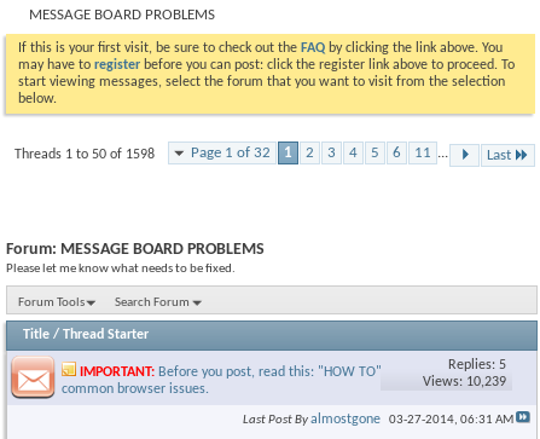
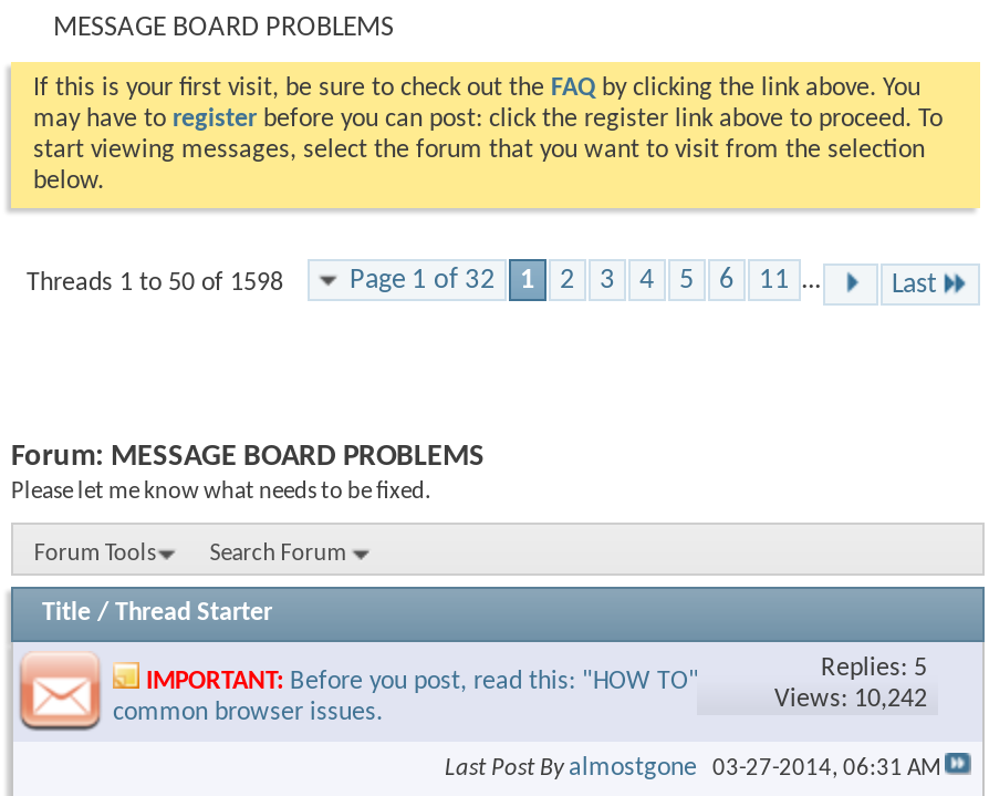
- Views: 10,239
+ Views: 10,242
